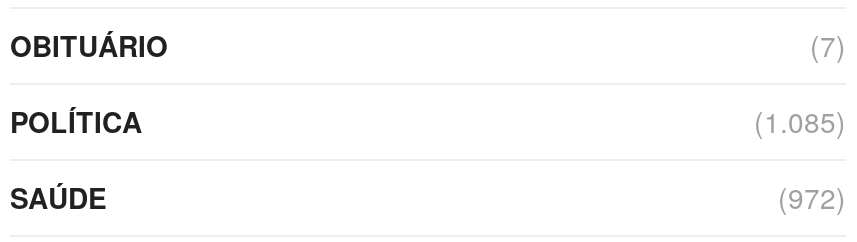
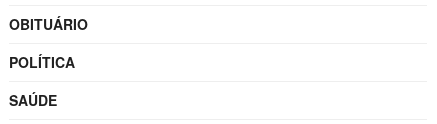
- (7)

- (1.085)

- (972)
